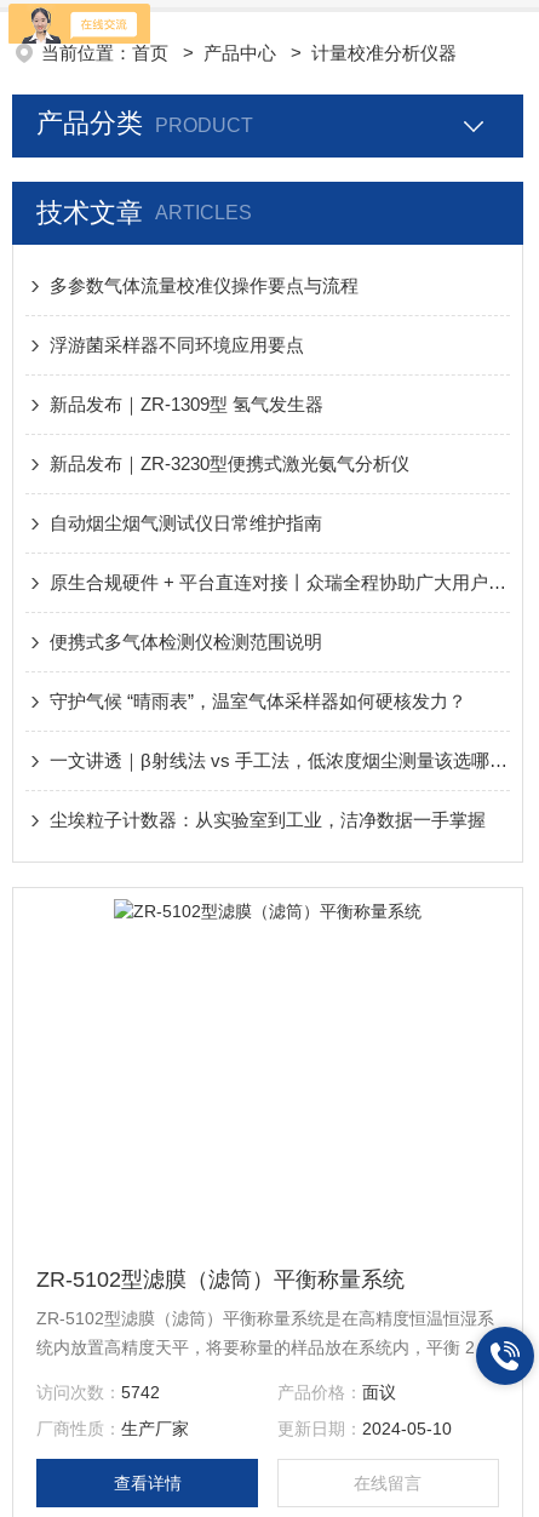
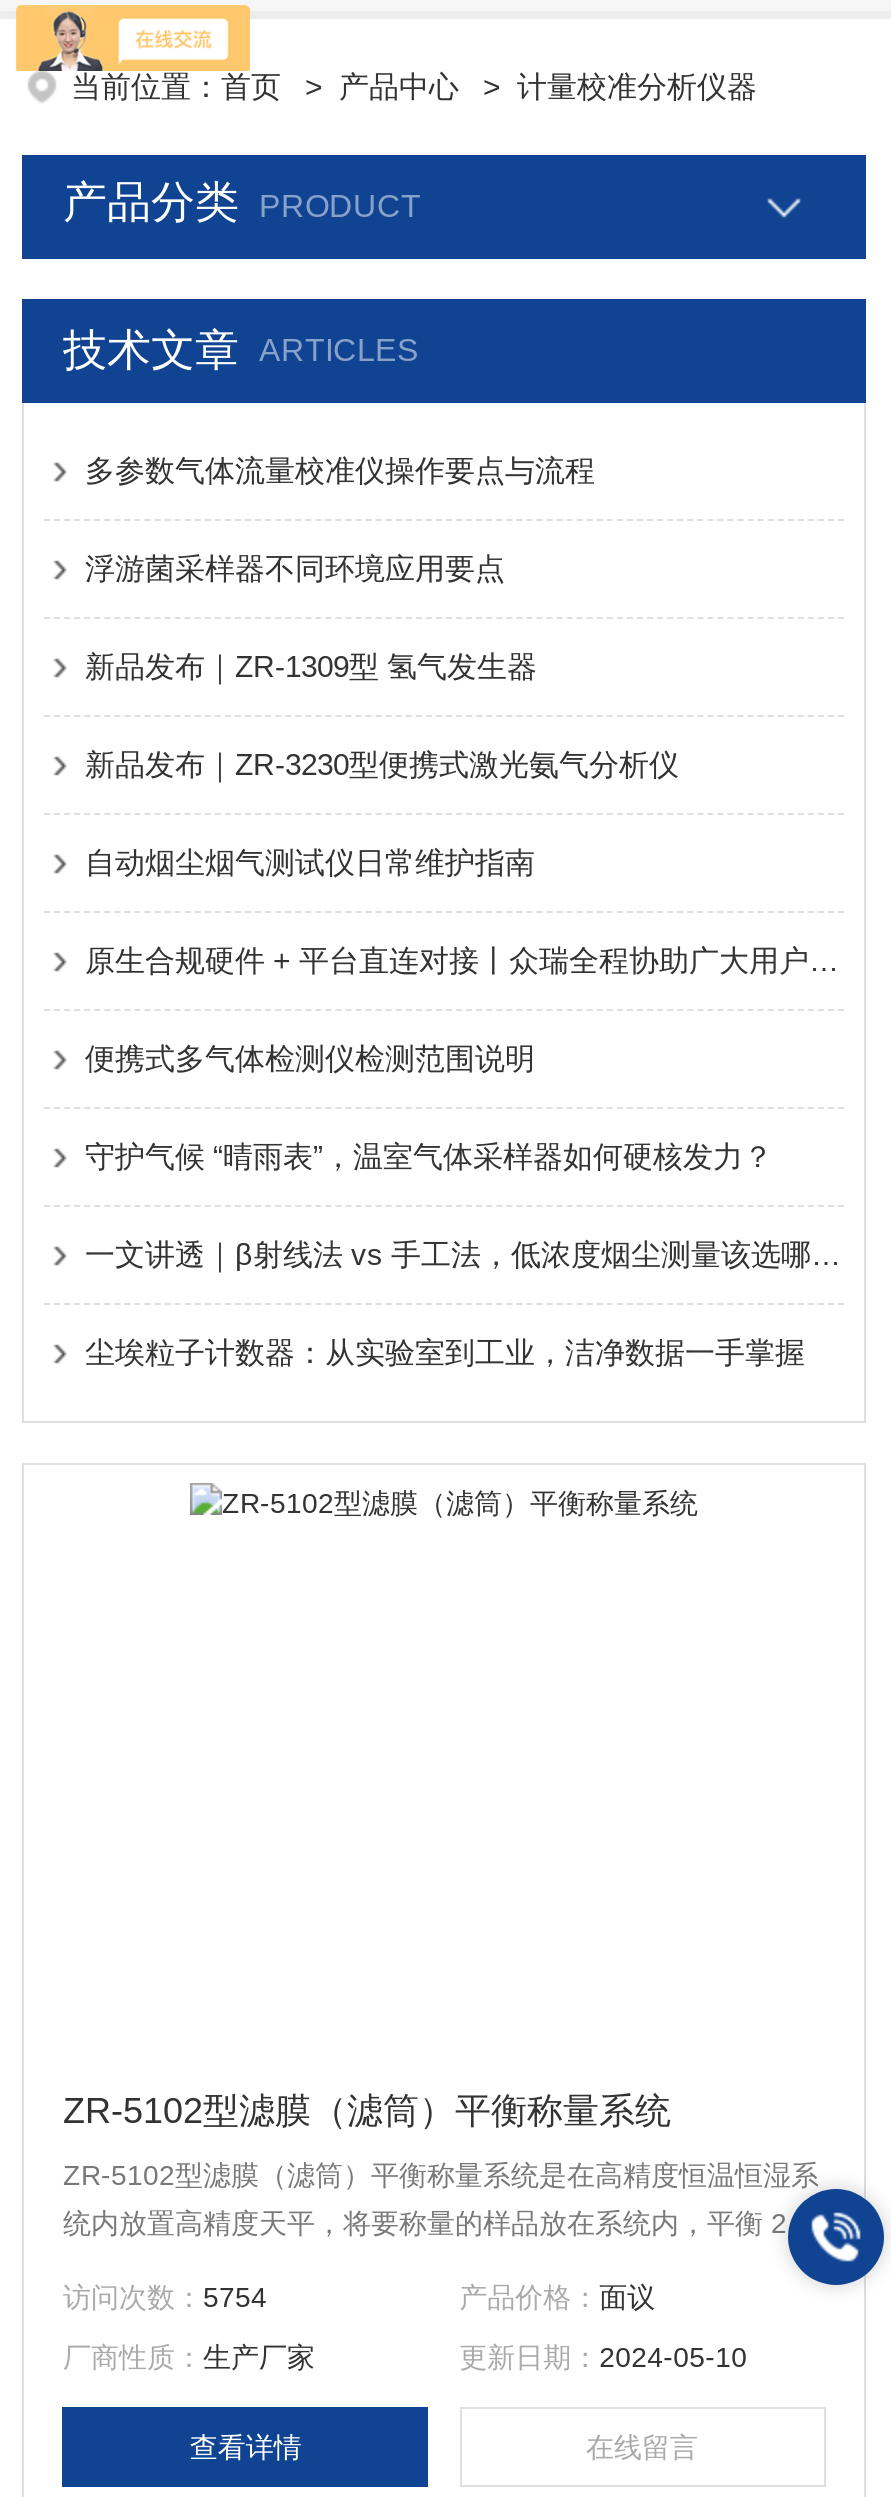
- 访问次数：5742
+ 访问次数：5754
